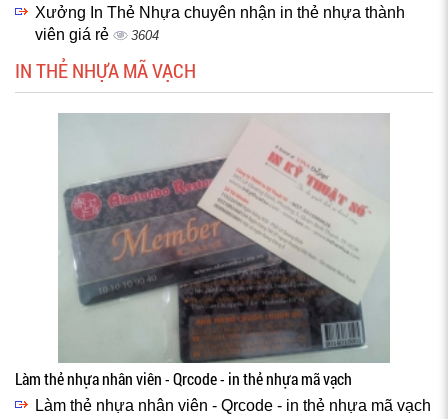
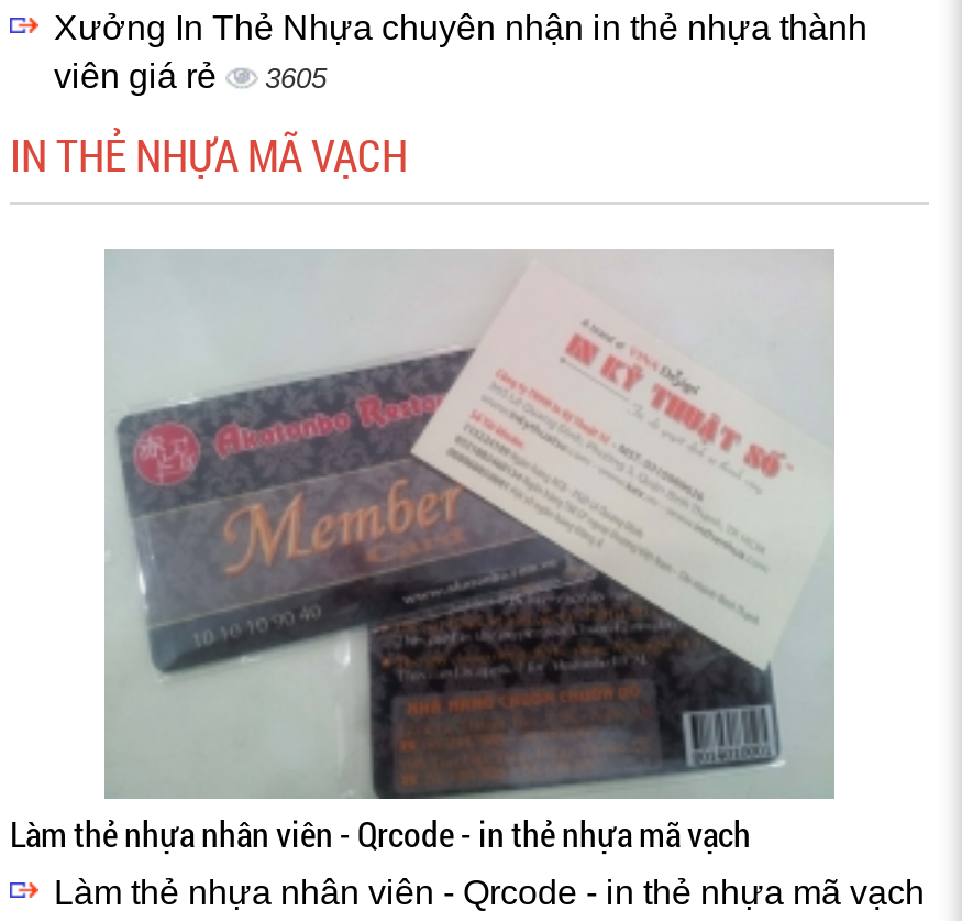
- viên giá rẻ 3604
+ viên giá rẻ 3605
